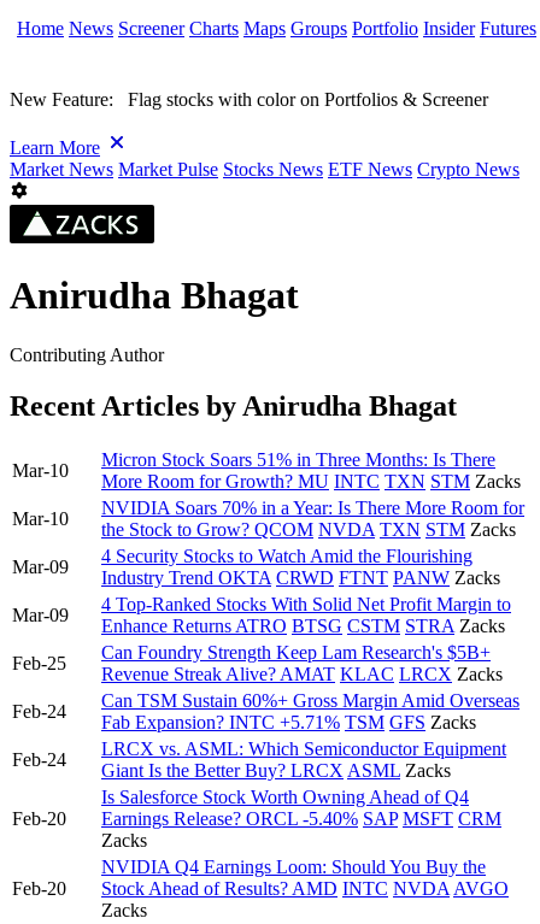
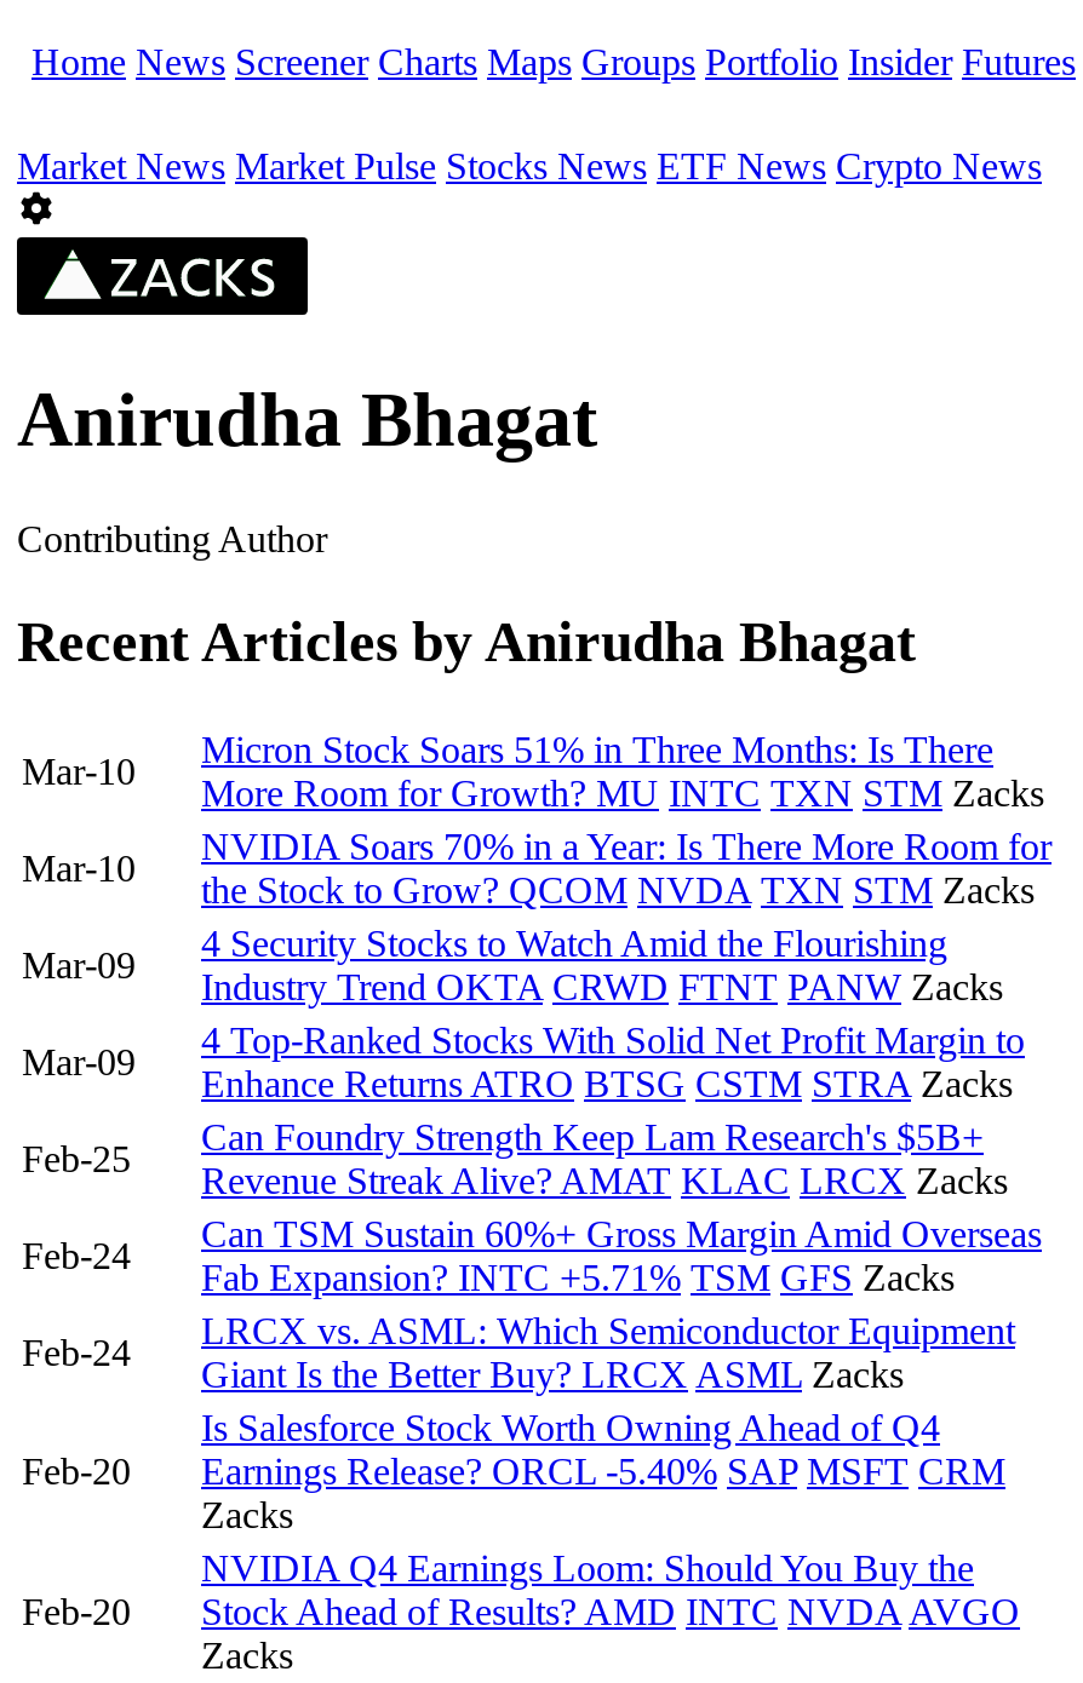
- New Feature: Flag stocks with color on Portfolios & Screener
- Learn More
